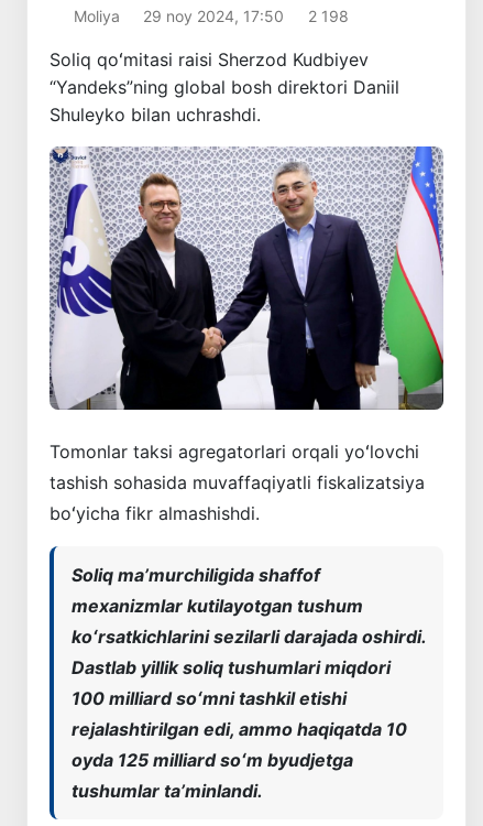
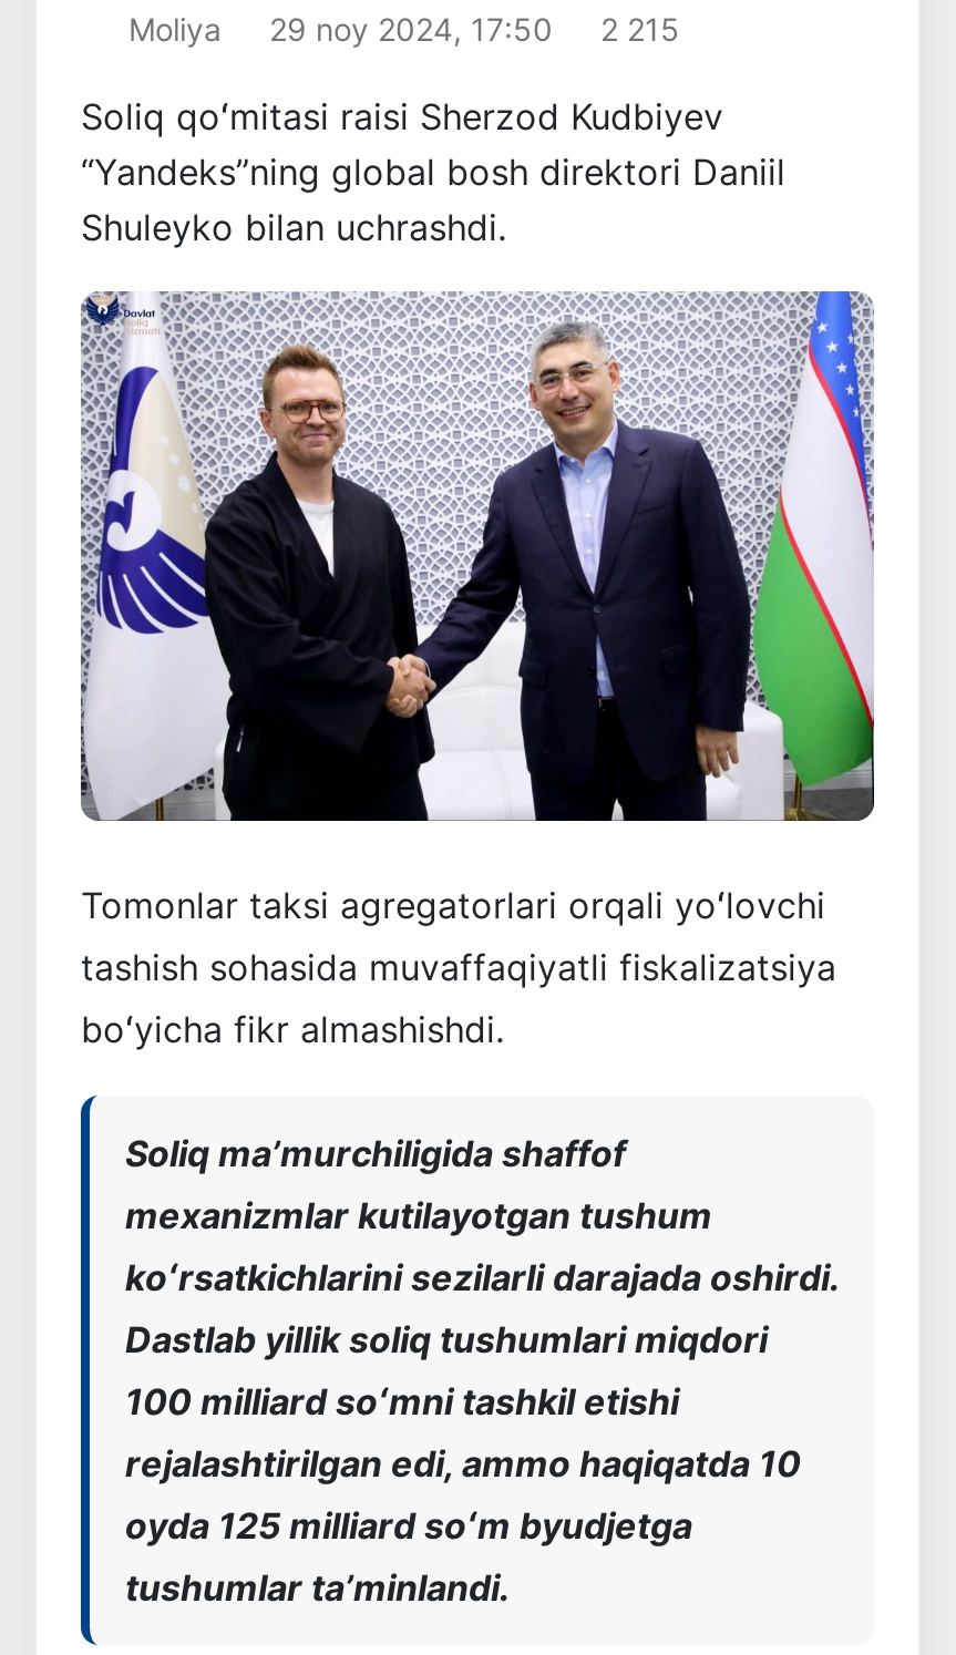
- Moliya 29 noy 2024, 17:50 2 198
+ Moliya 29 noy 2024, 17:50 2 215
